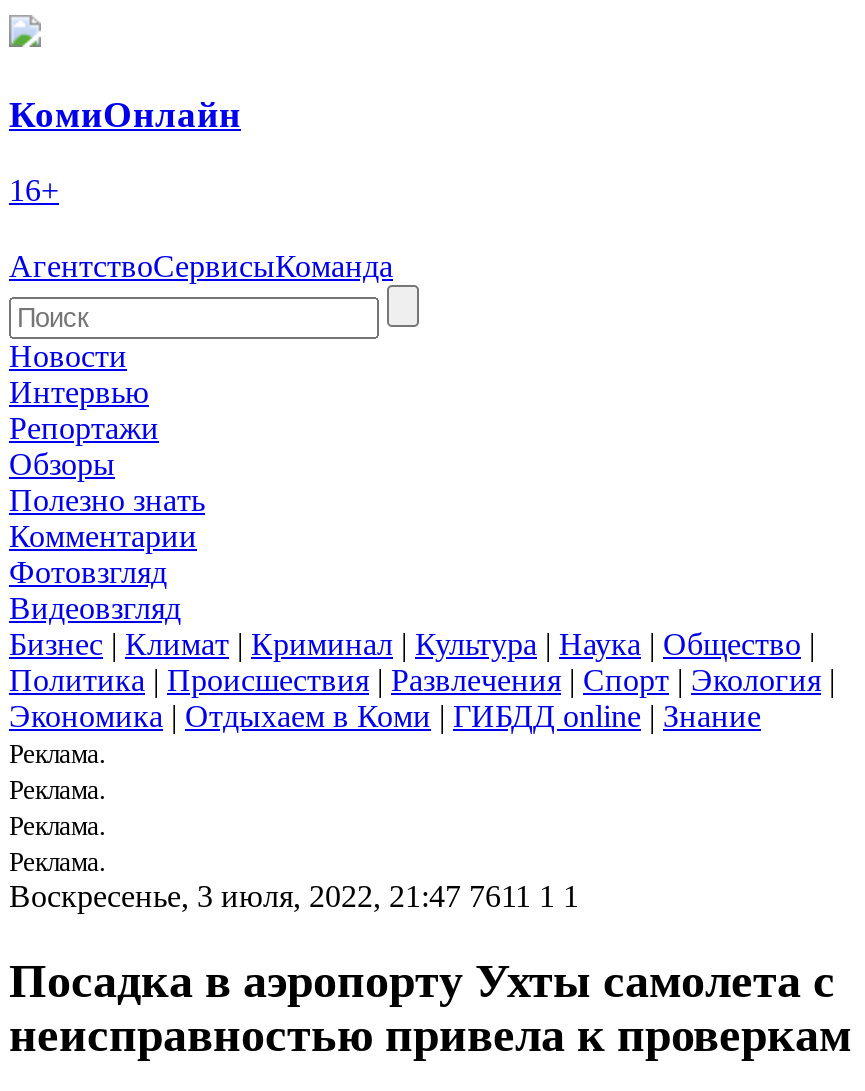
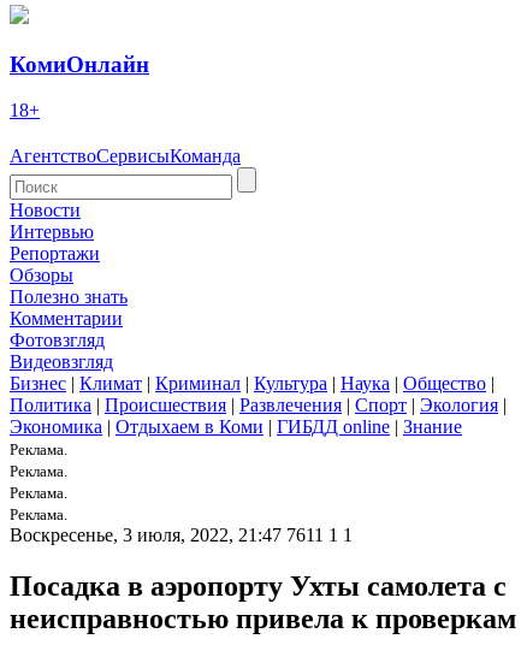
- 16+
+ 18+
